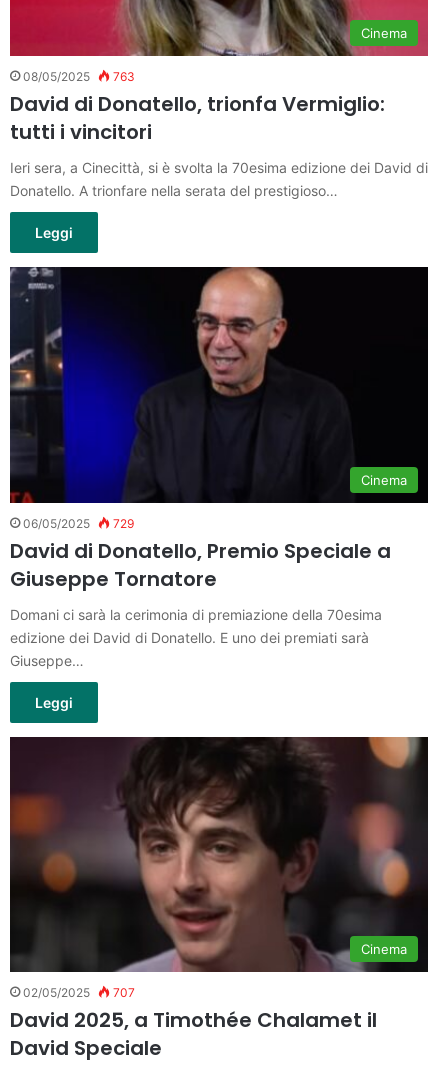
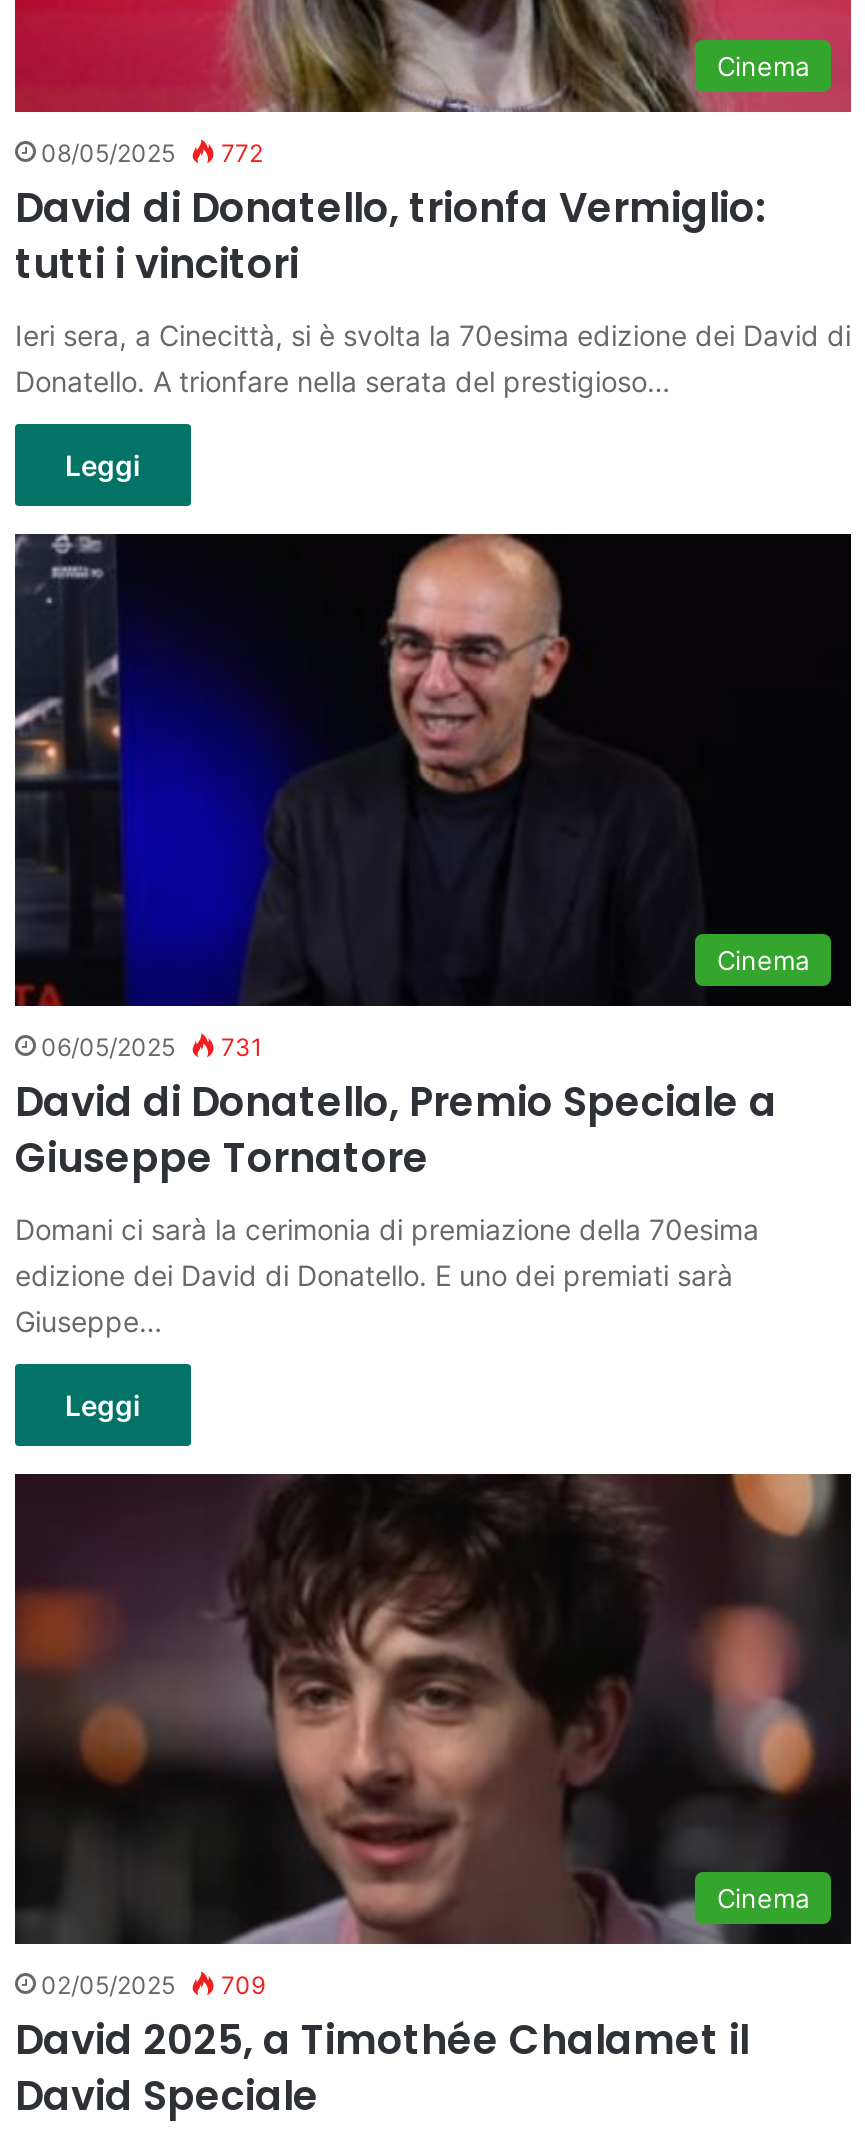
- 08/05/2025 763
+ 08/05/2025 772

- 06/05/2025 729
+ 06/05/2025 731

- 02/05/2025 707
+ 02/05/2025 709
